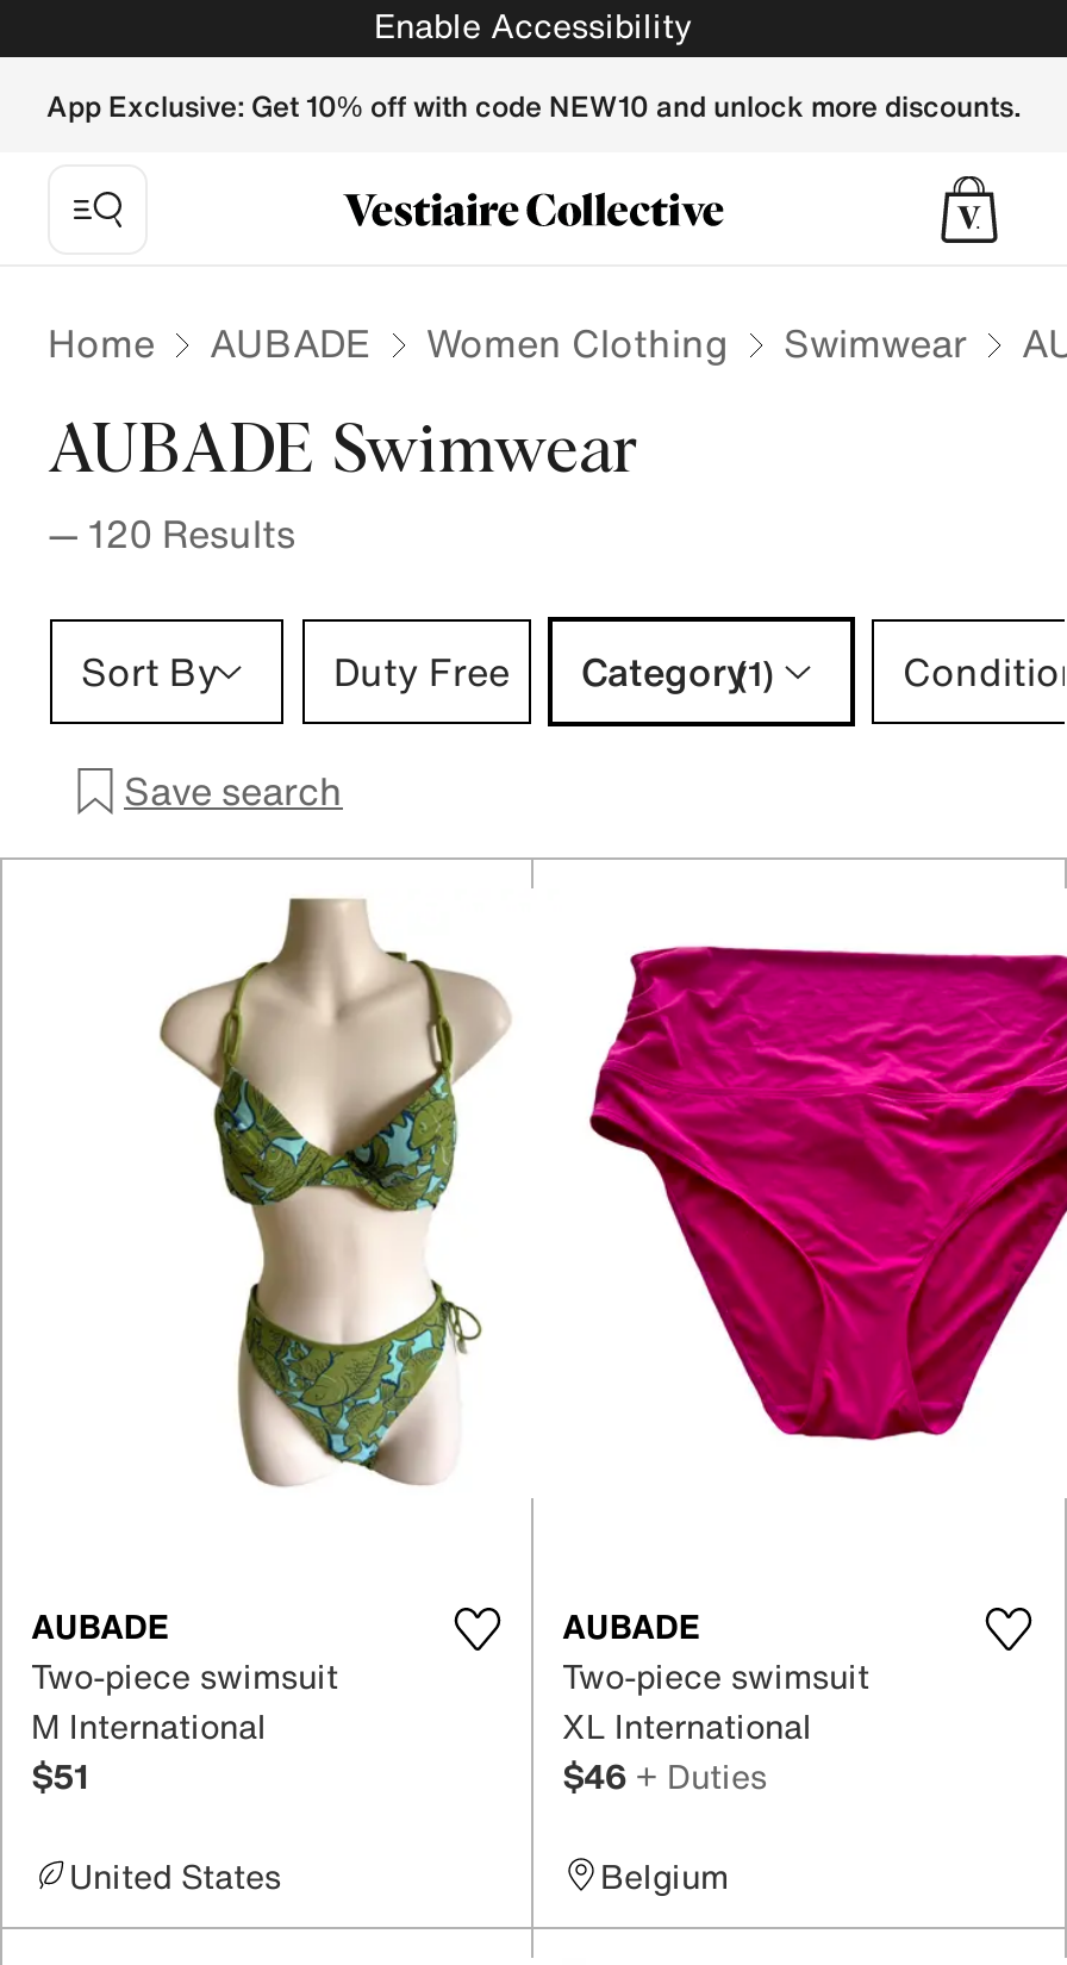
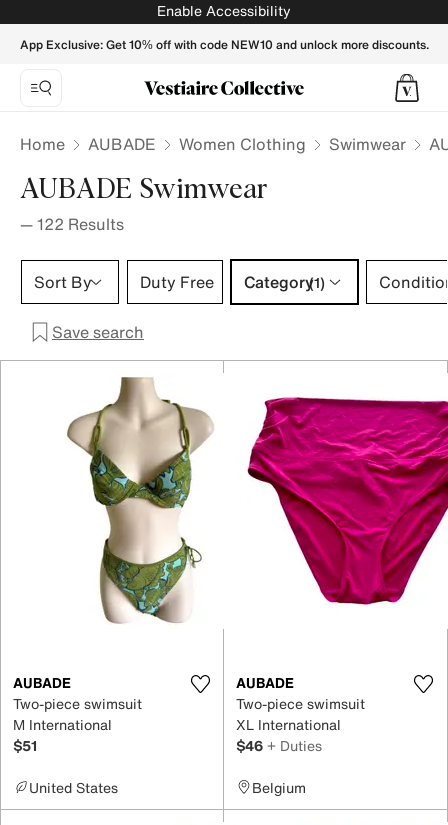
- — 120 Results
+ — 122 Results
